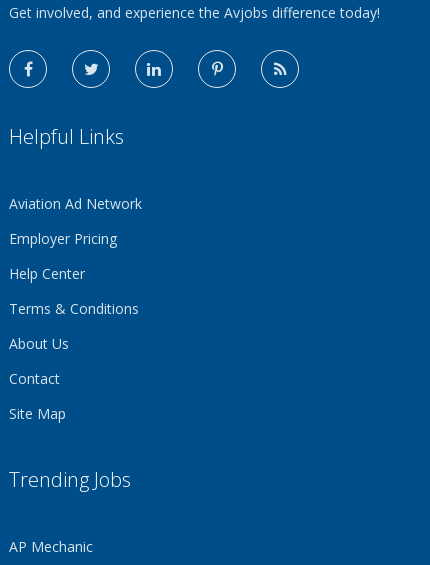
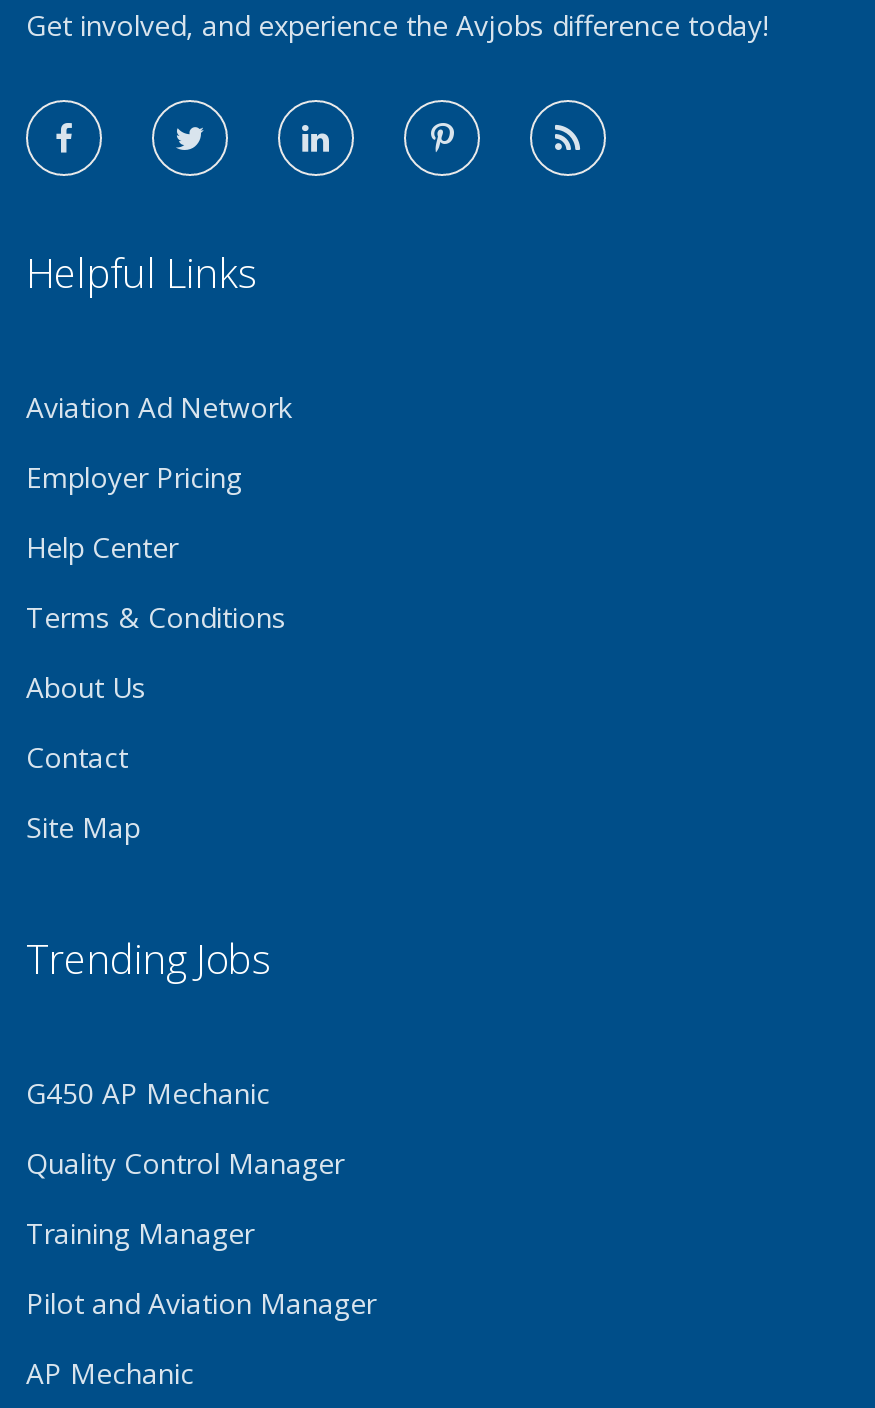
+ G450 AP Mechanic
+ Quality Control Manager
+ Training Manager
+ Pilot and Aviation Manager
